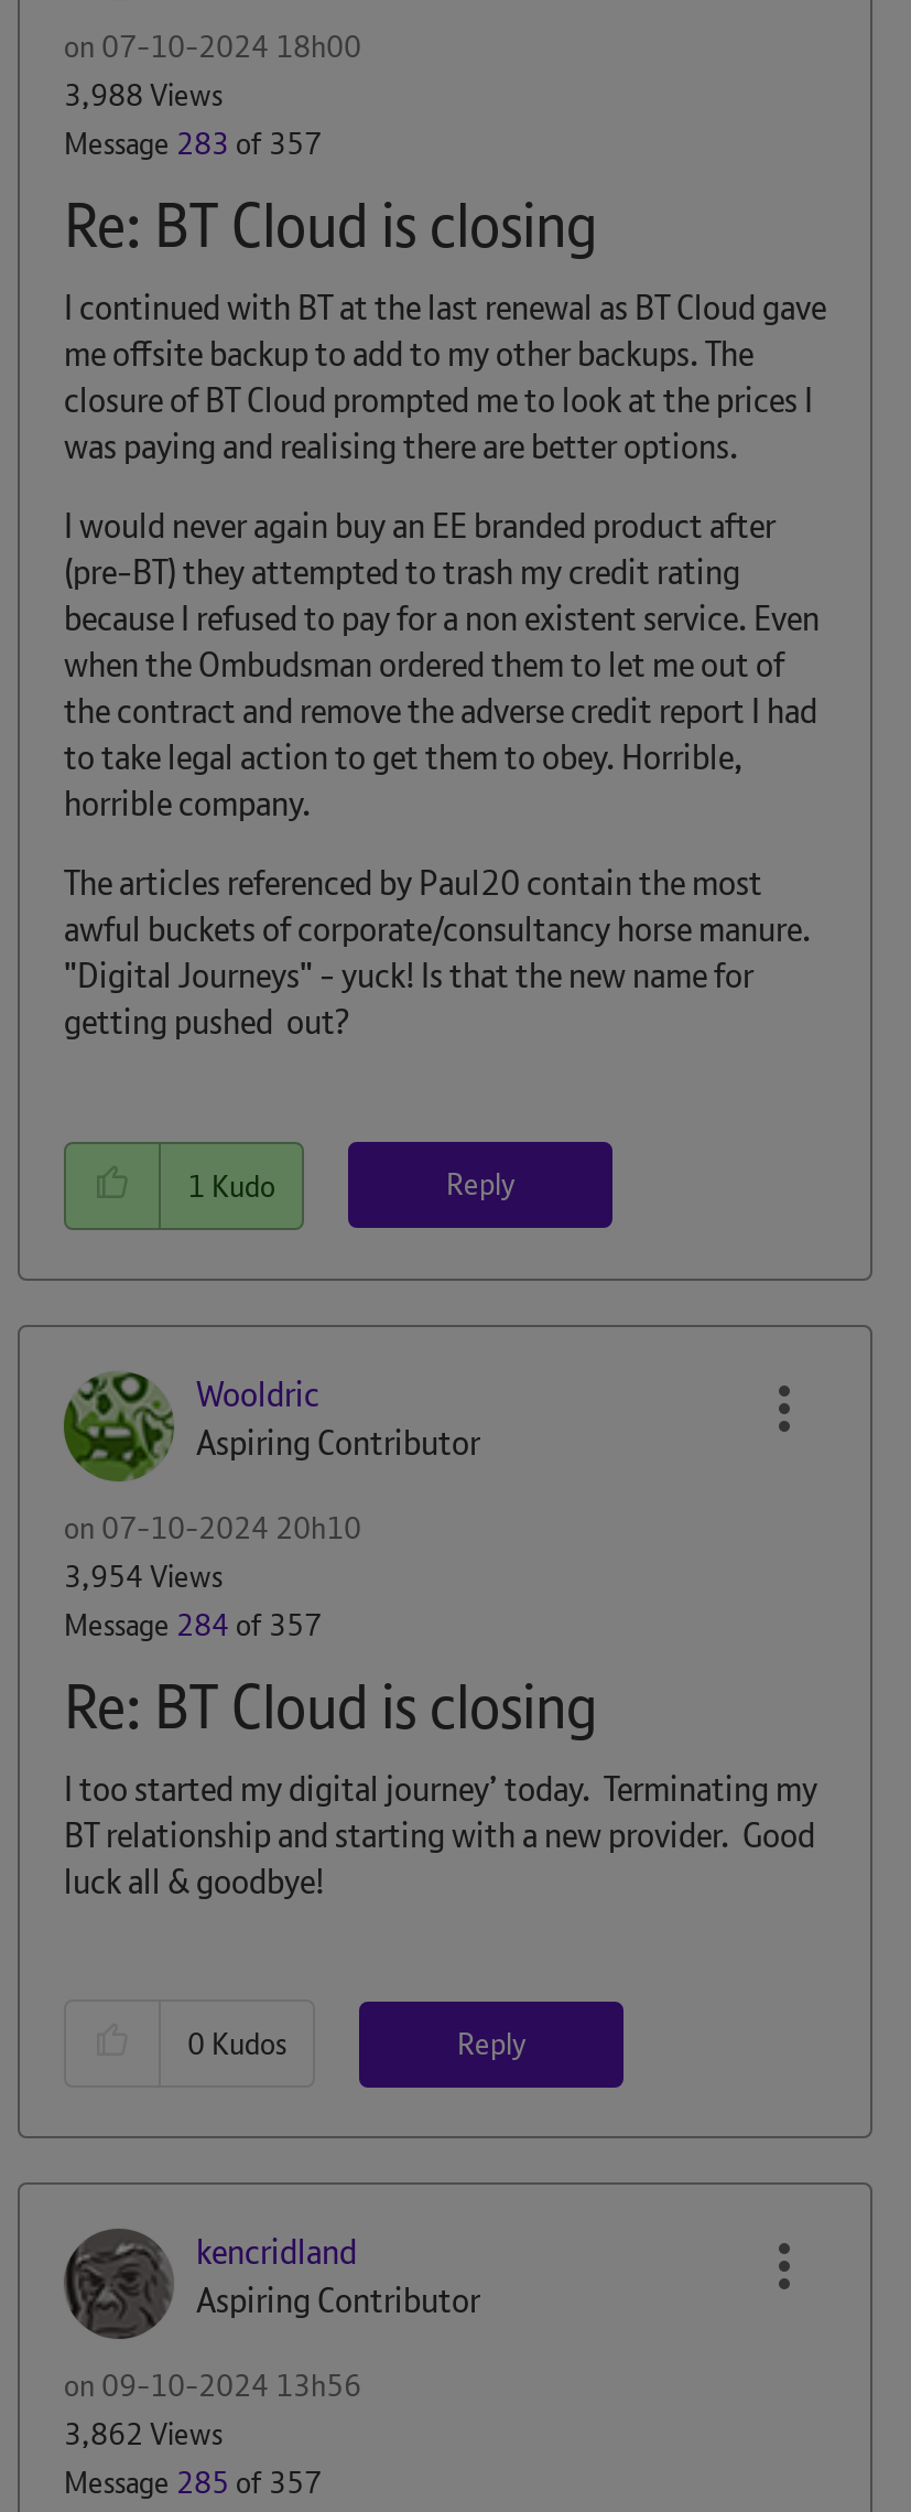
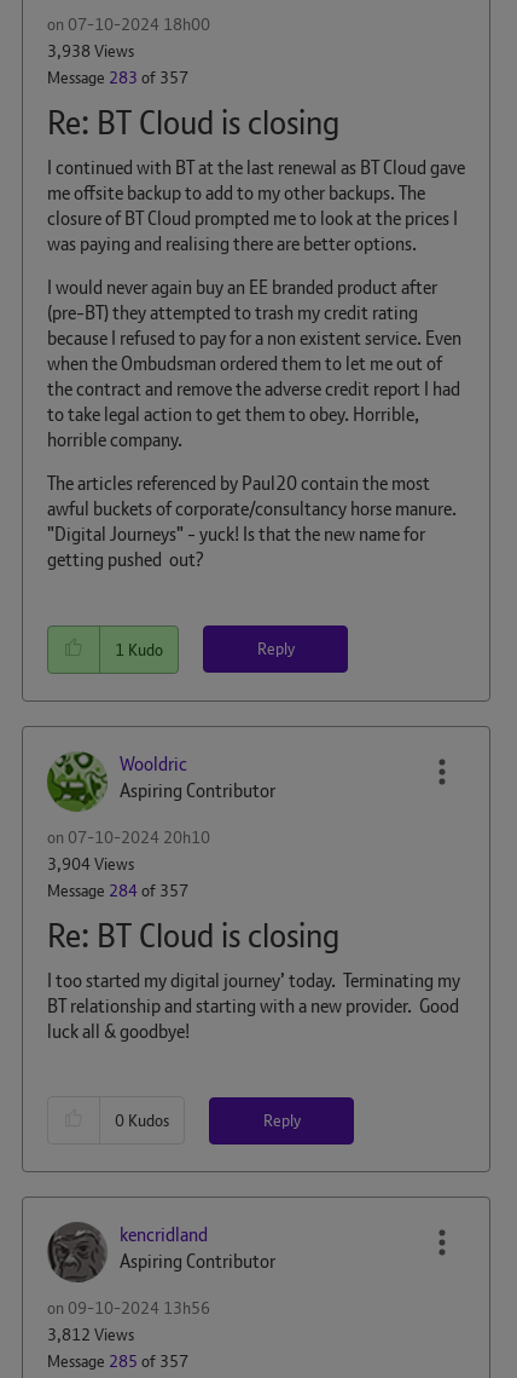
- 3,988 Views
+ 3,938 Views

- 3,954 Views
+ 3,904 Views

- 3,862 Views
+ 3,812 Views
